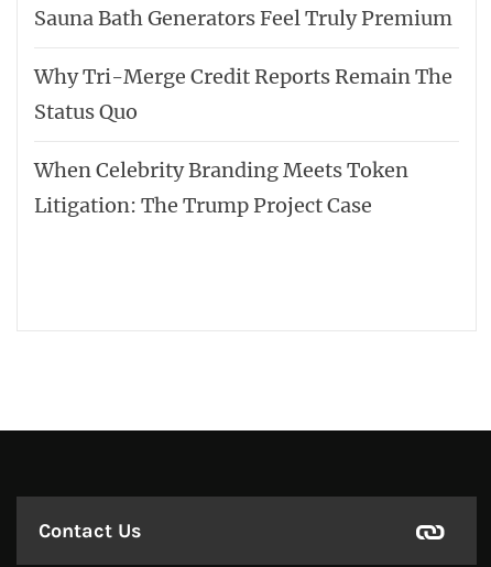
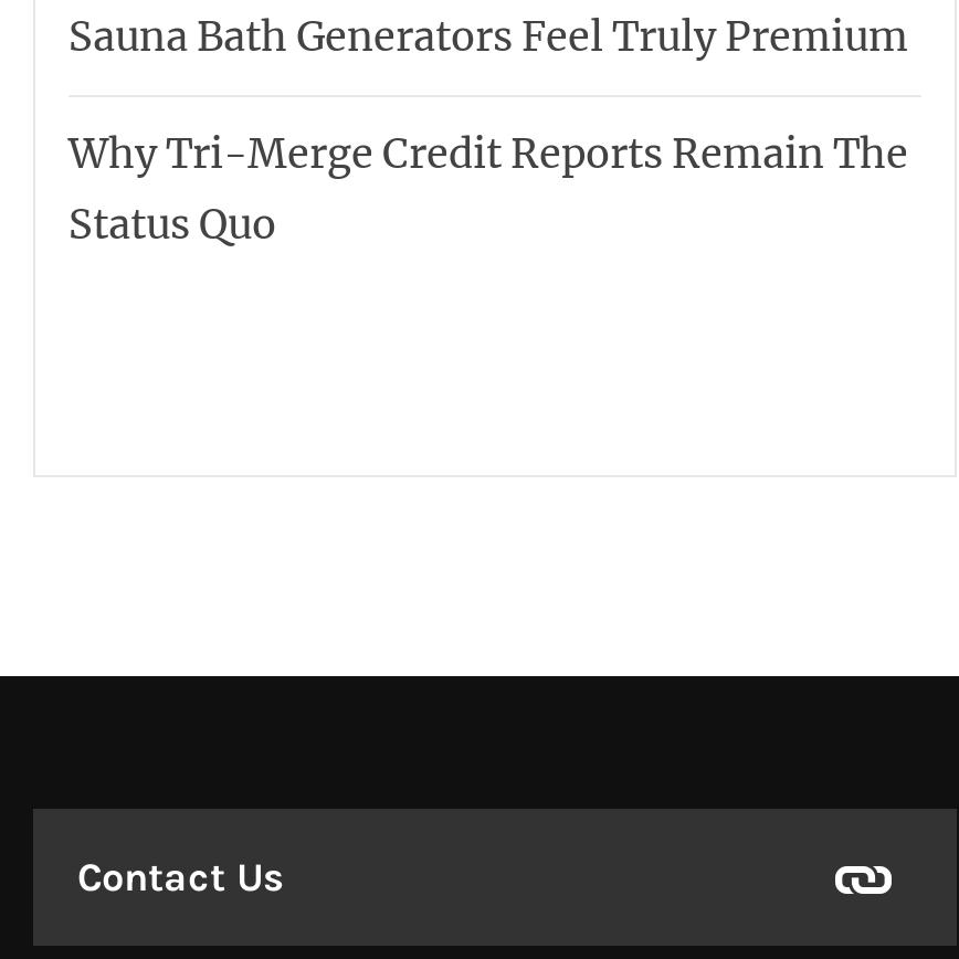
- When Celebrity Branding Meets Token
- Litigation: The Trump Project Case
